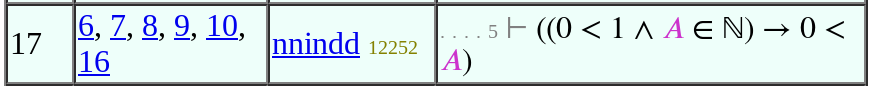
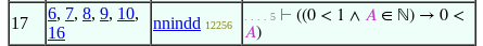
- nnindd 12252
+ nnindd 12256
